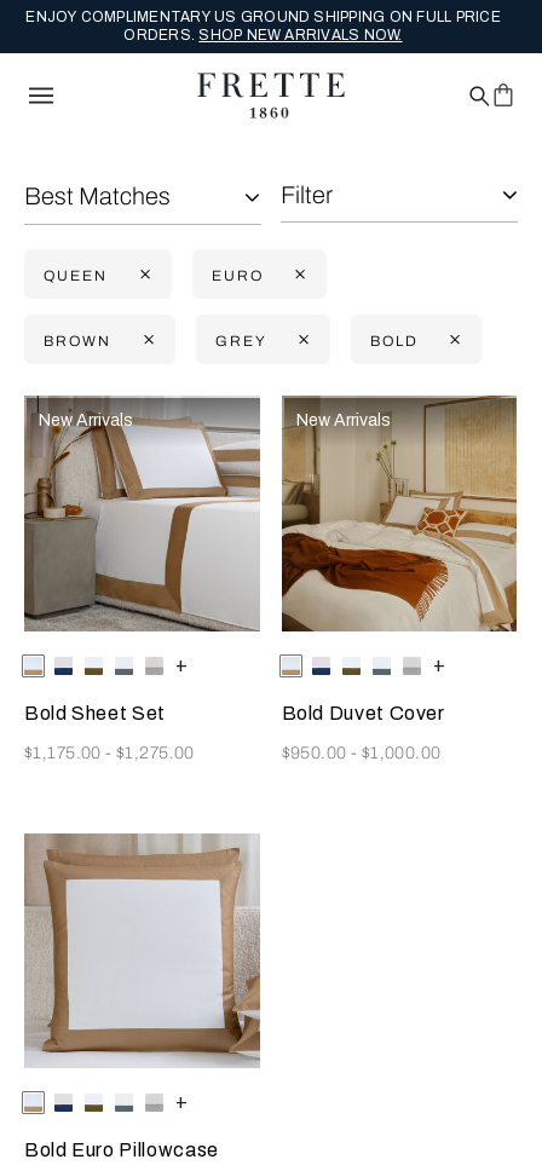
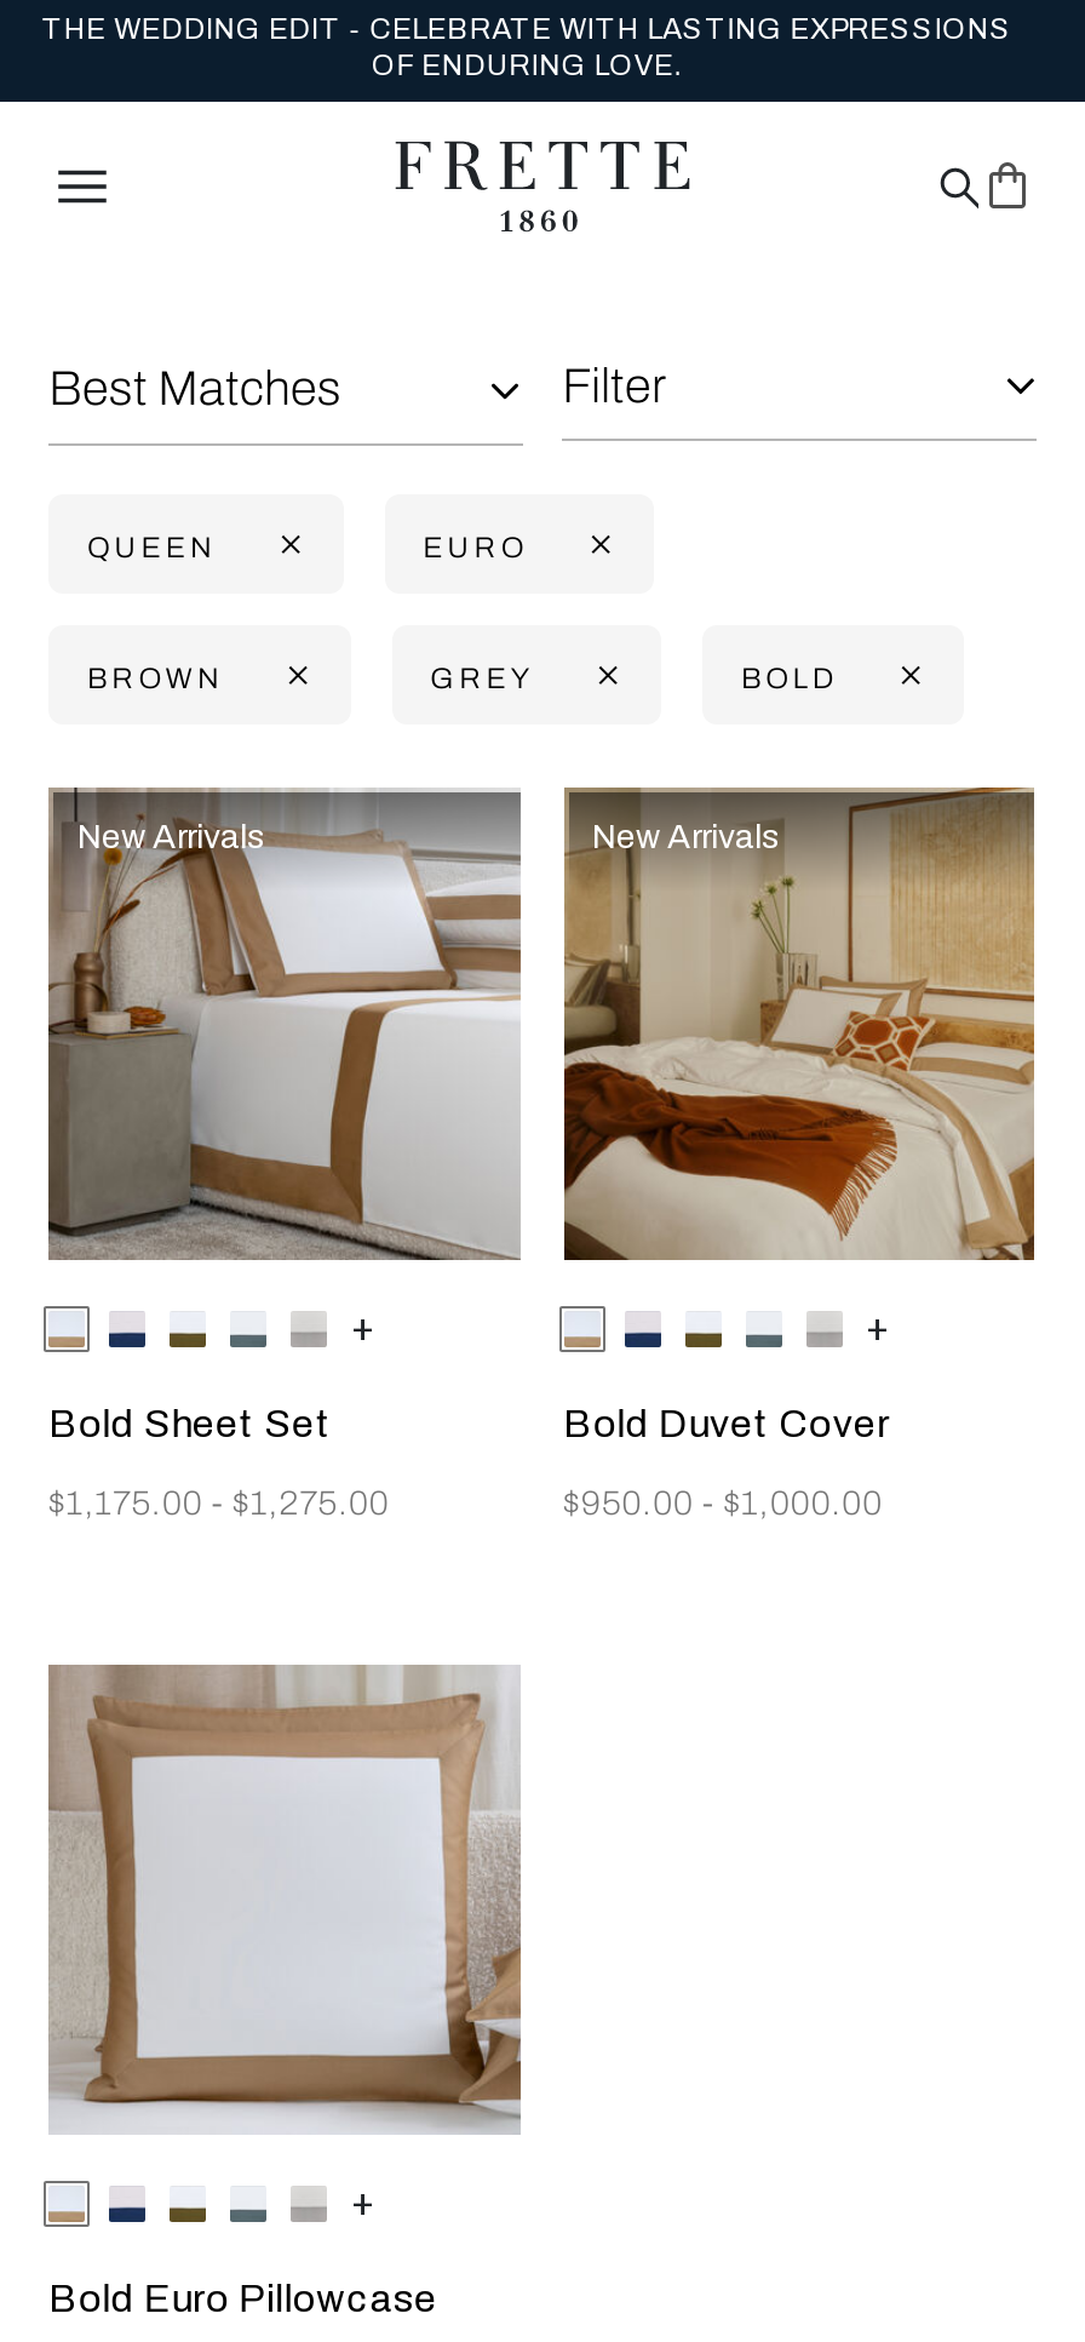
- ENJOY COMPLIMENTARY US GROUND SHIPPING ON FULL PRICE
- ORDERS. SHOP NEW ARRIVALS NOW.
+ THE WEDDING EDIT - CELEBRATE WITH LASTING EXPRESSIONS
+ OF ENDURING LOVE.
